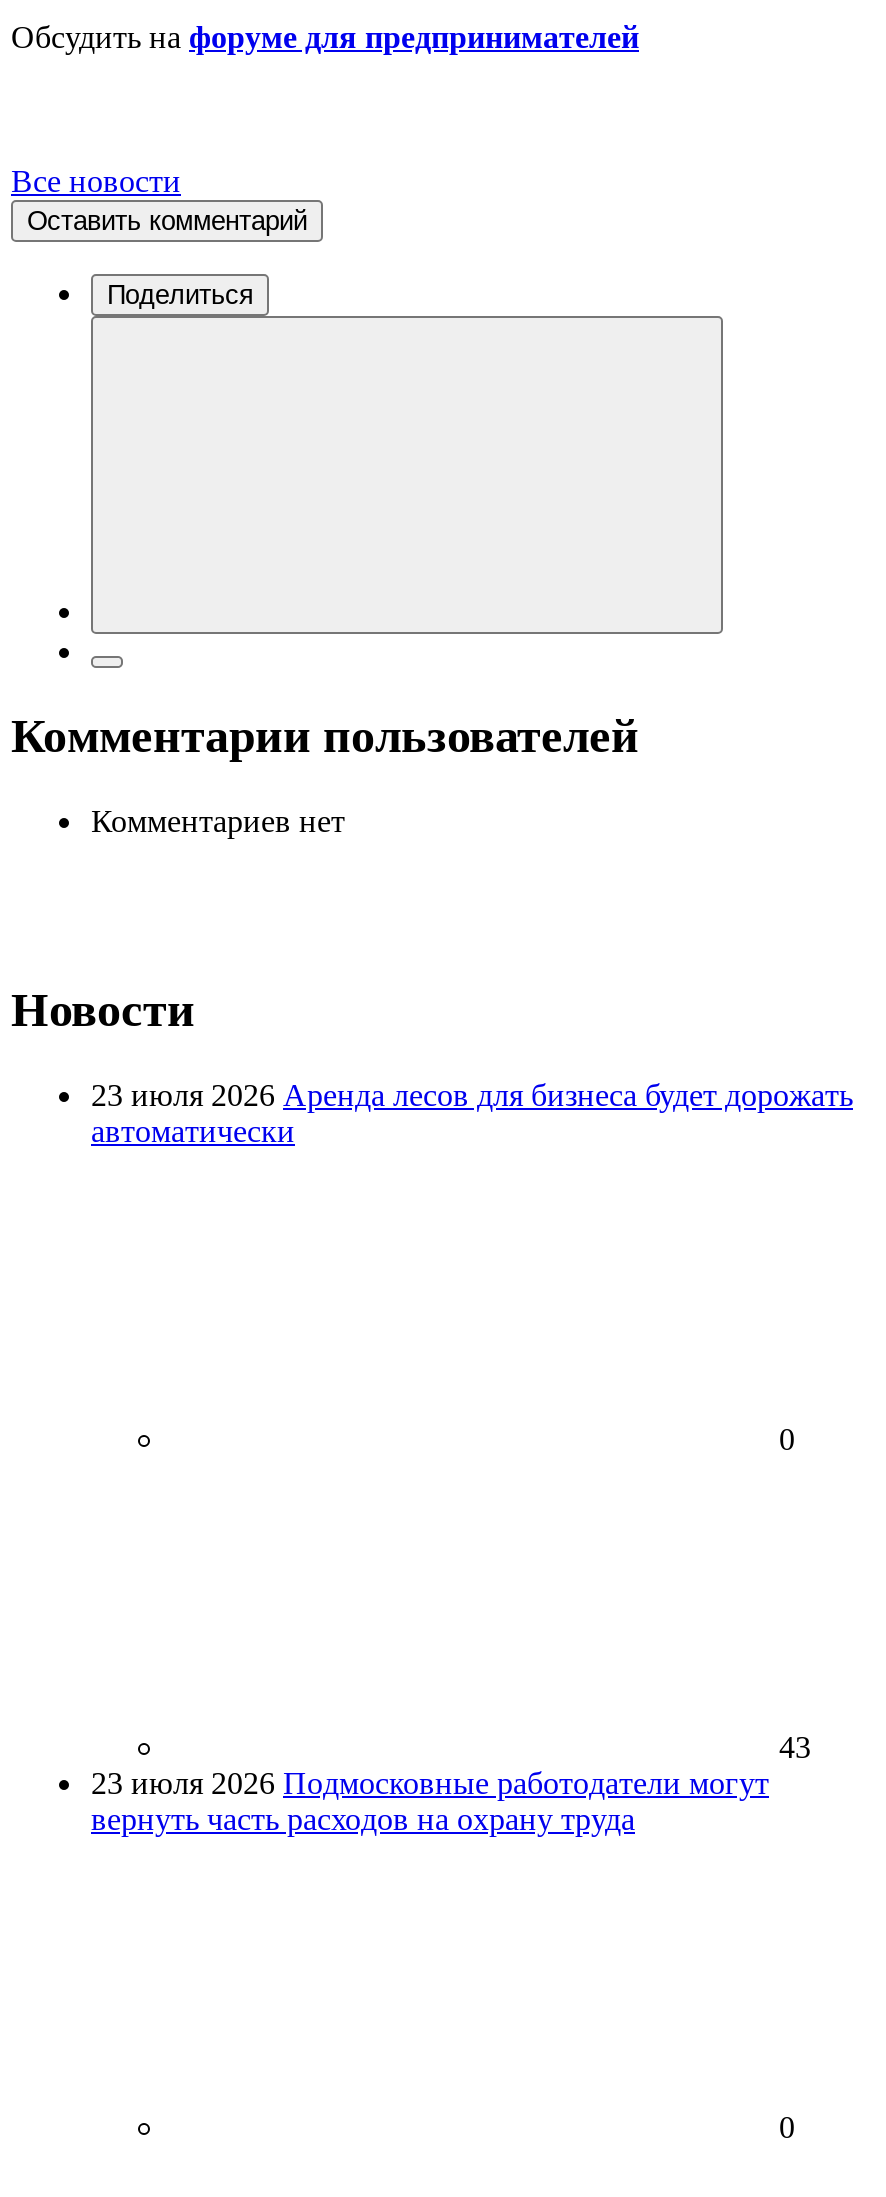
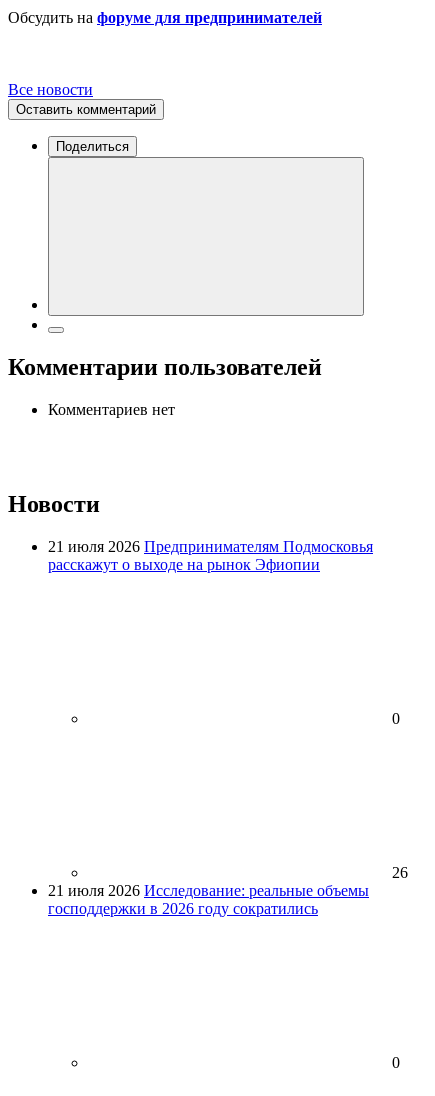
- 23 июля 2026 Аренда лесов для бизнеса будет дорожать
- автоматически
+ 21 июля 2026 Предпринимателям Подмосковья
+ расскажут о выходе на рынок Эфиопии

- 43
- 23 июля 2026 Подмосковные работодатели могут
- вернуть часть расходов на охрану труда
+ 26
+ 21 июля 2026 Исследование: реальные объемы
+ господдержки в 2026 году сократились
